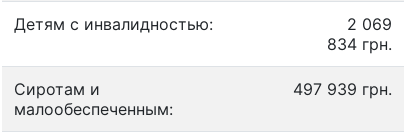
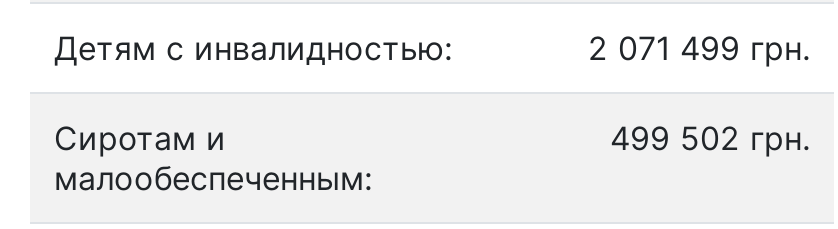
- 2 069
- 834 грн.
+ 2 071 499 грн.

- 497 939 грн.
+ 499 502 грн.
